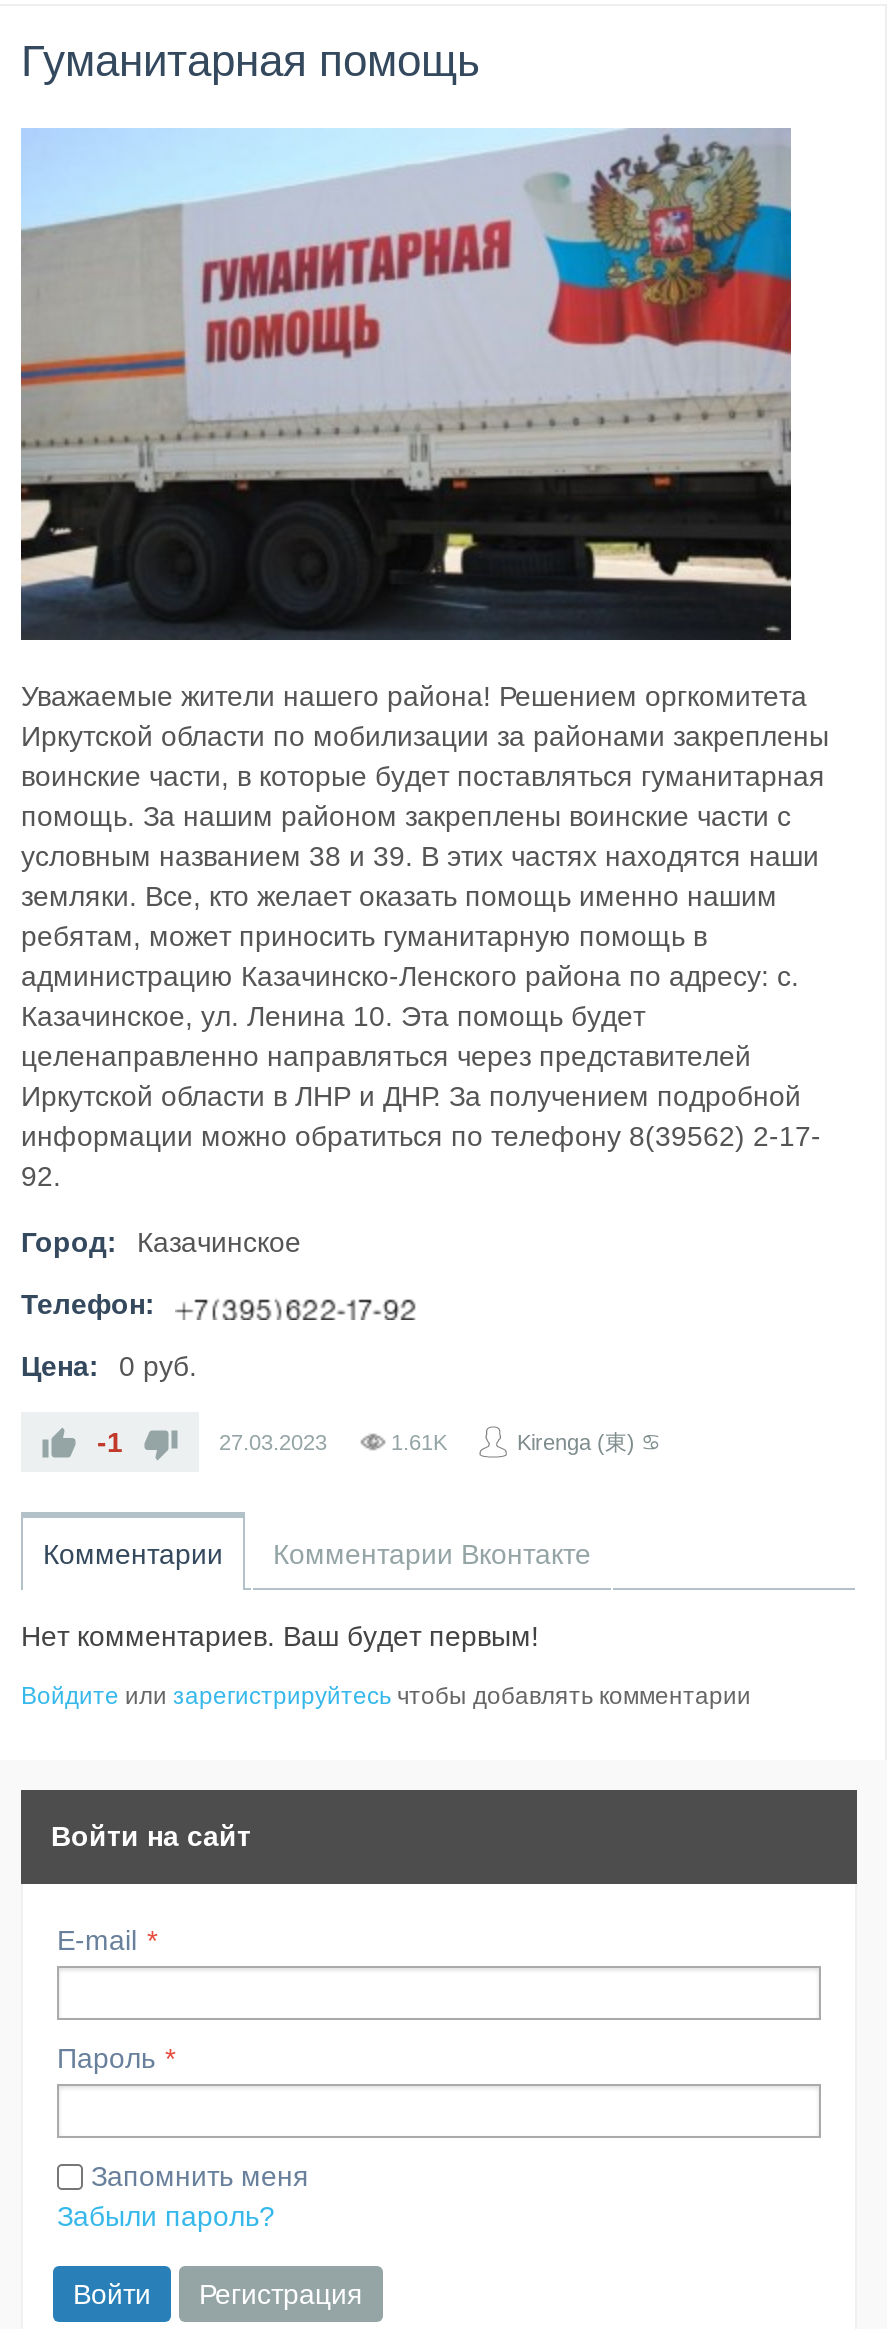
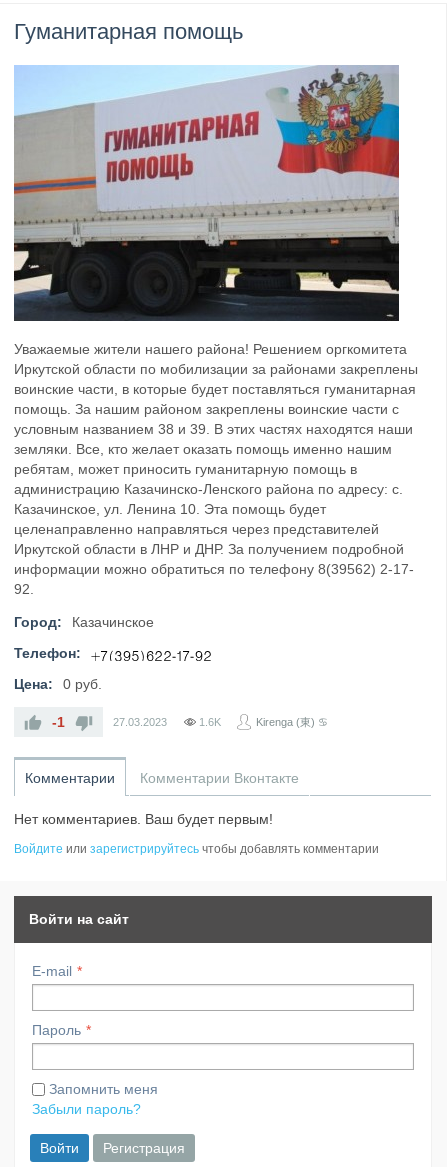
- 1.61K
+ 1.6K
